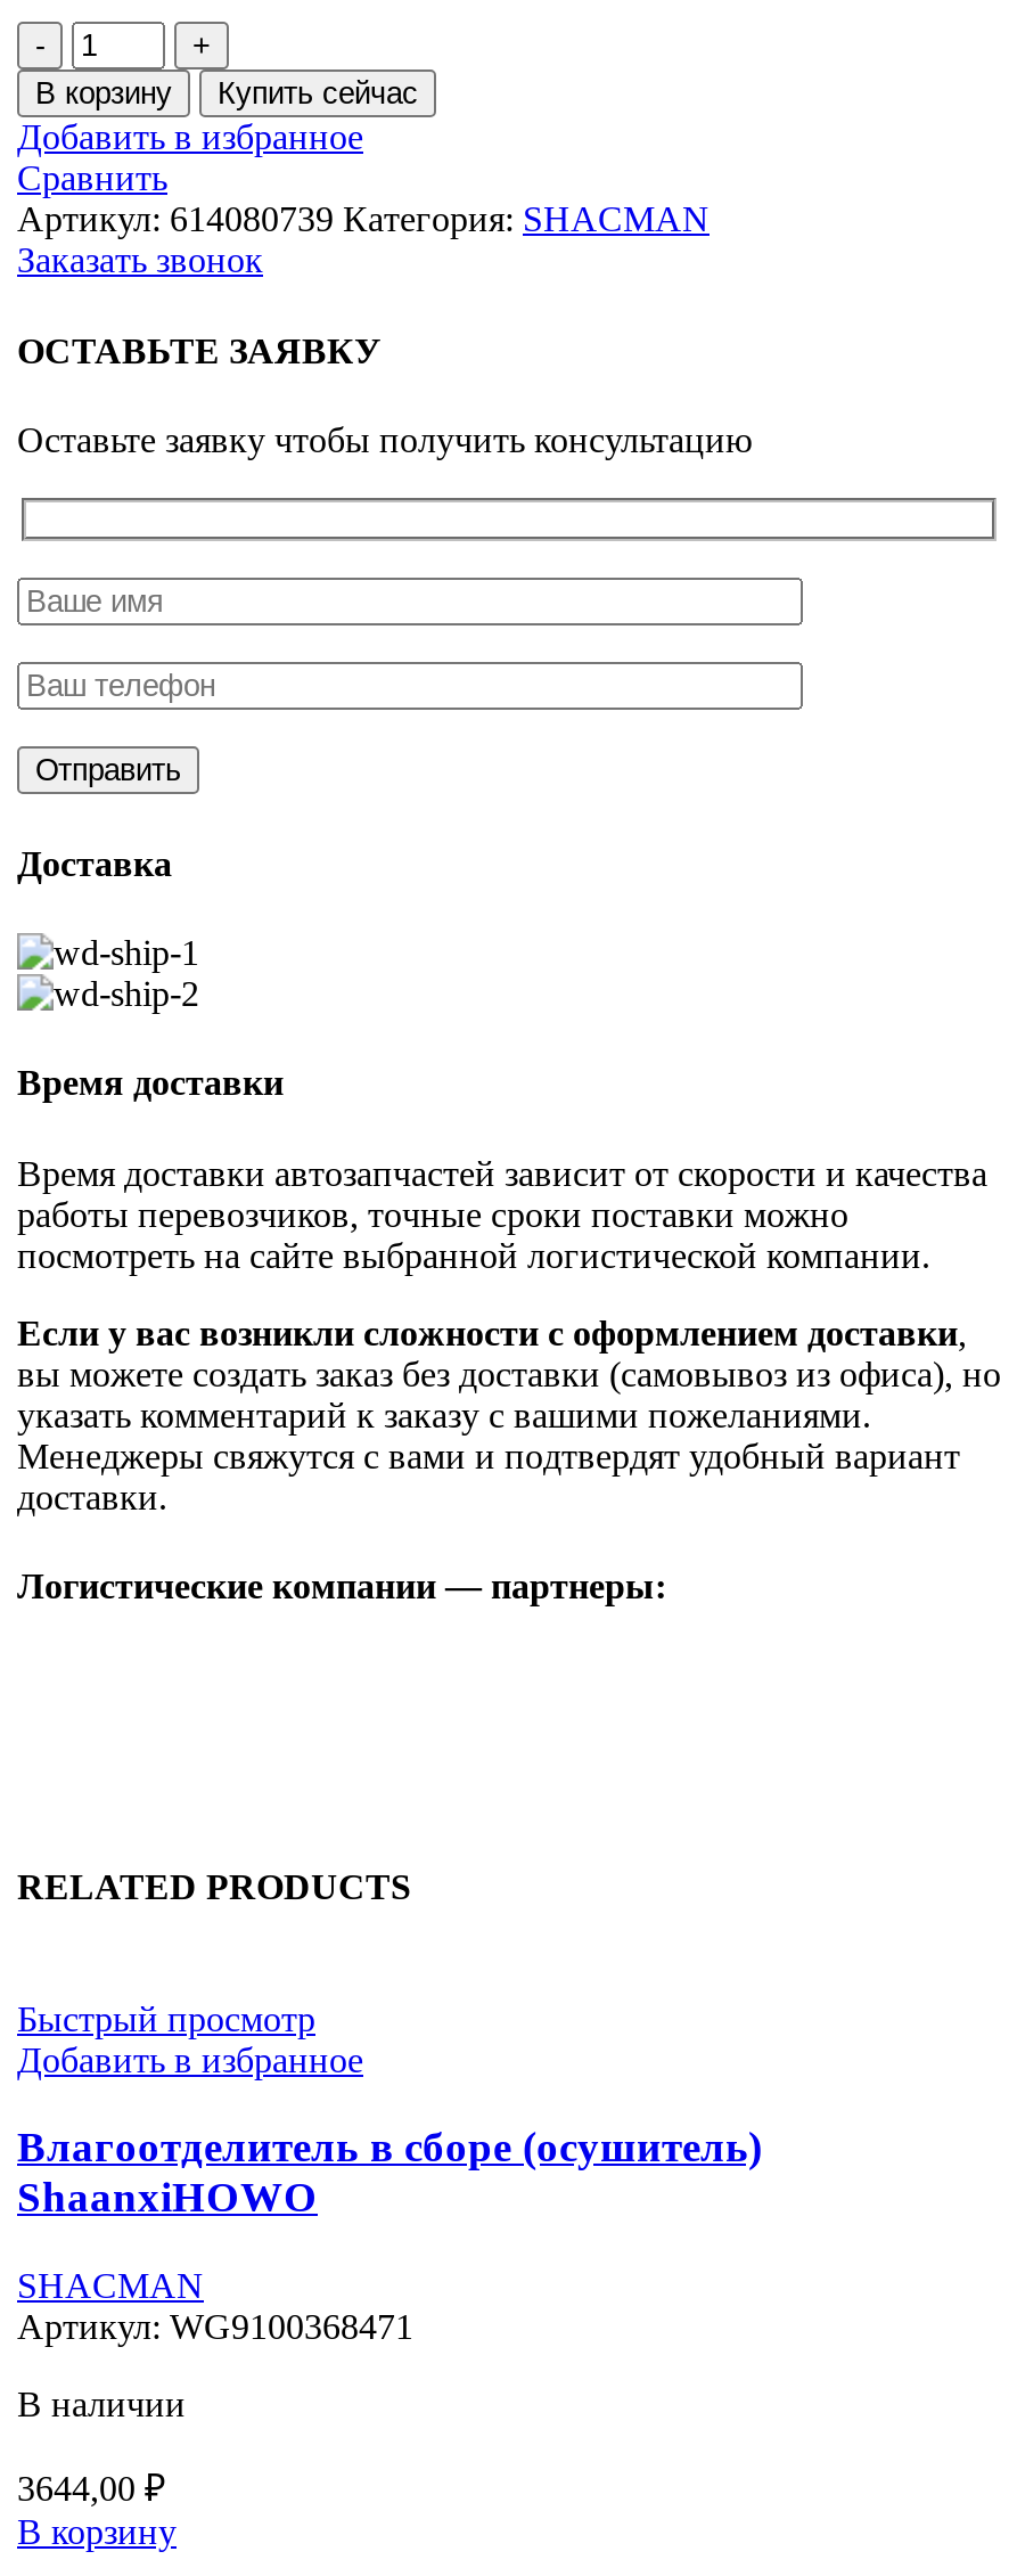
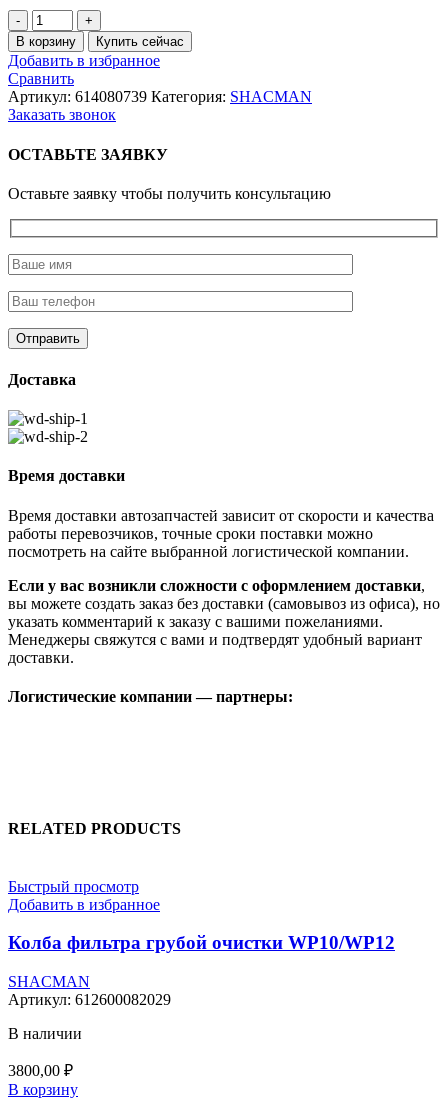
- Влагоотделитель в сборе (осушитель)
- ShaanxiHOWO
+ Колба фильтра грубой очистки WP10/WP12

- Артикул: WG9100368471
+ Артикул: 612600082029

- 3644,00 ₽
+ 3800,00 ₽
